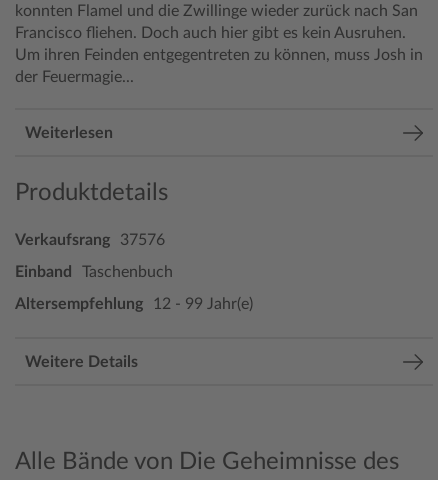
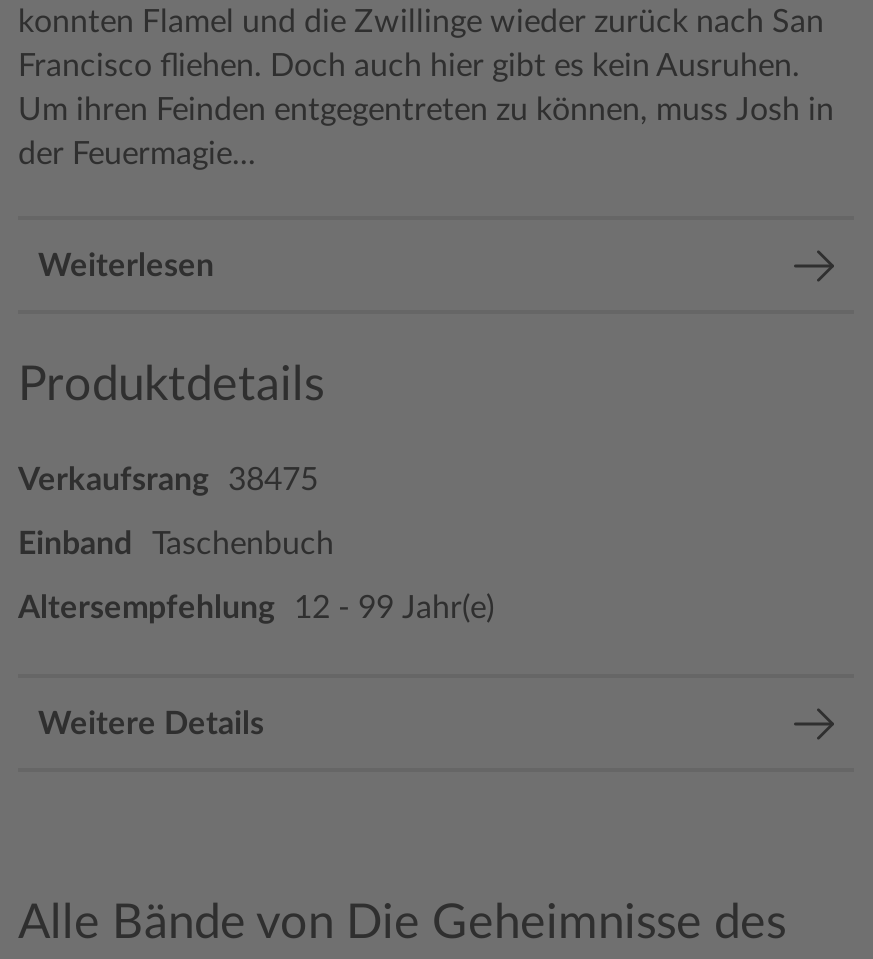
- Verkaufsrang 37576
+ Verkaufsrang 38475
